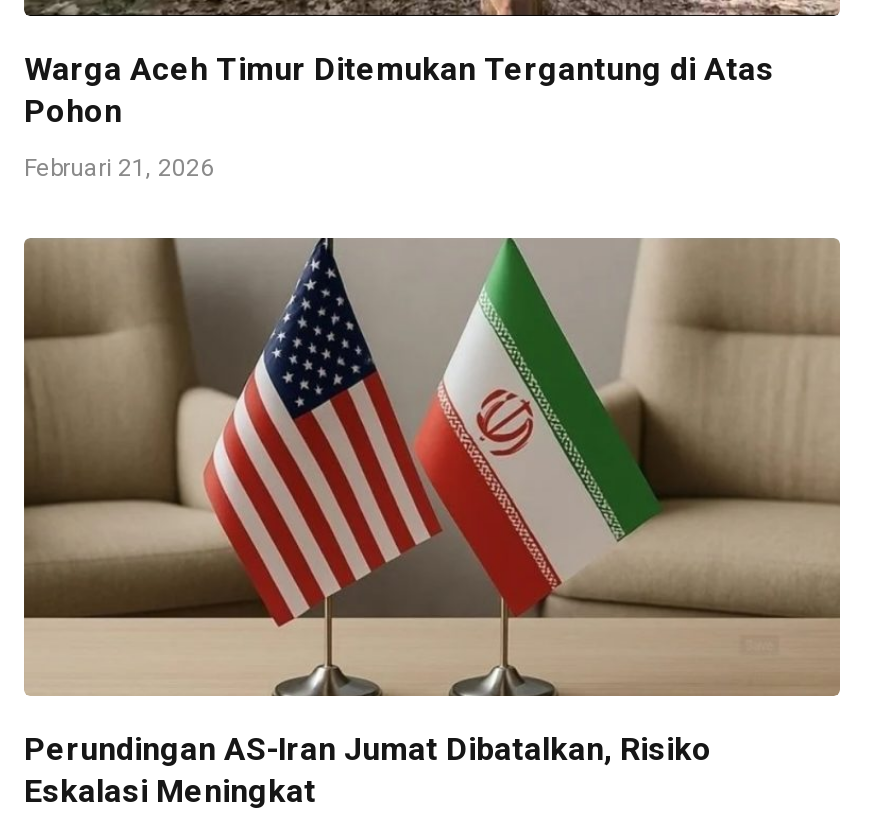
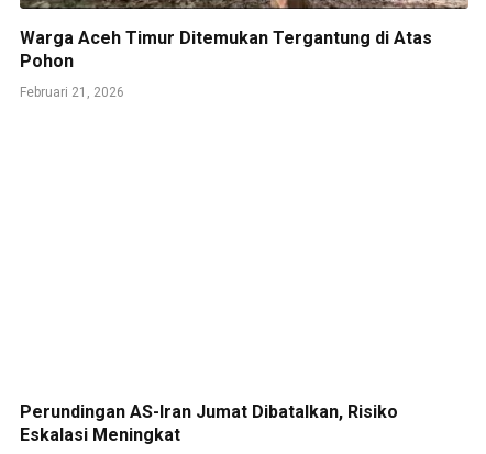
- [image]
